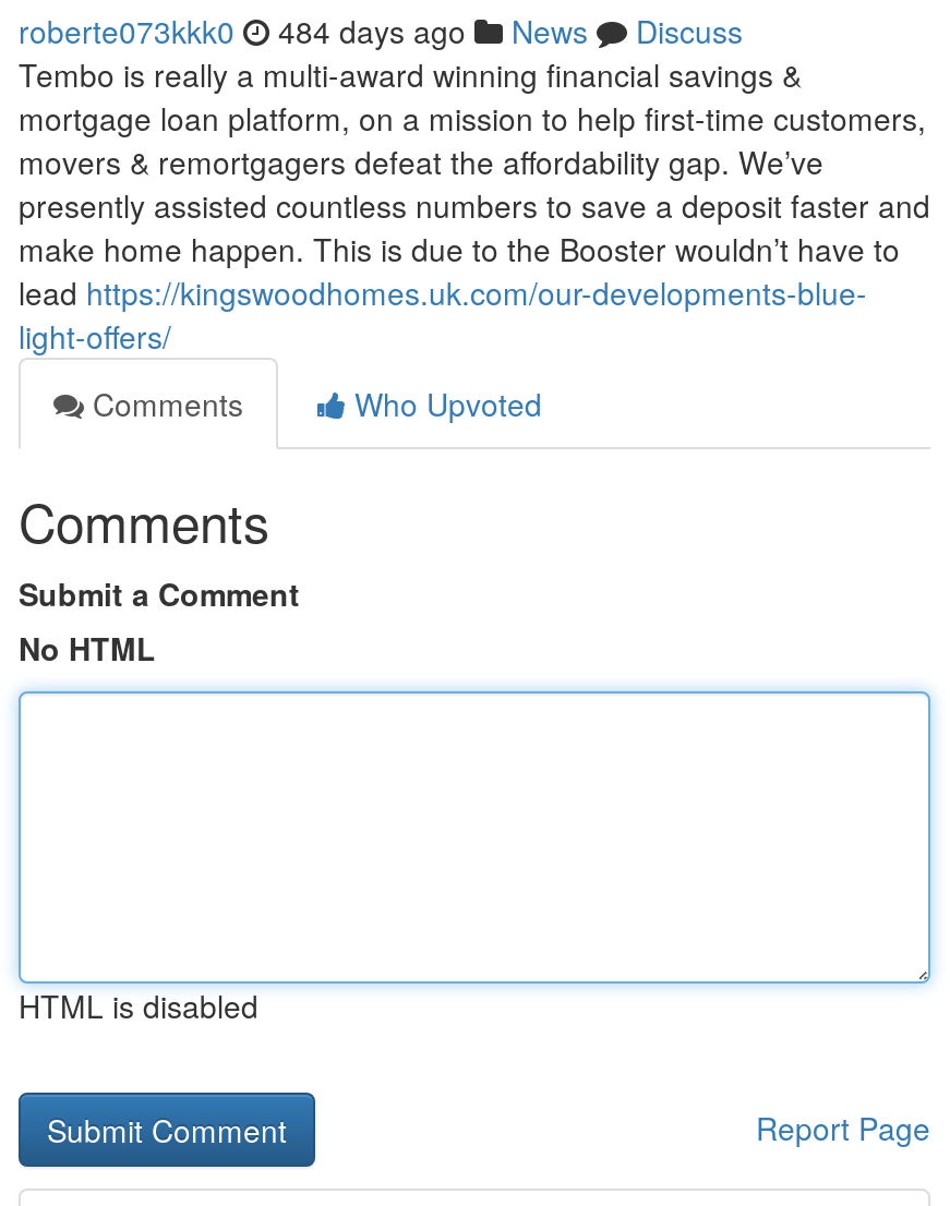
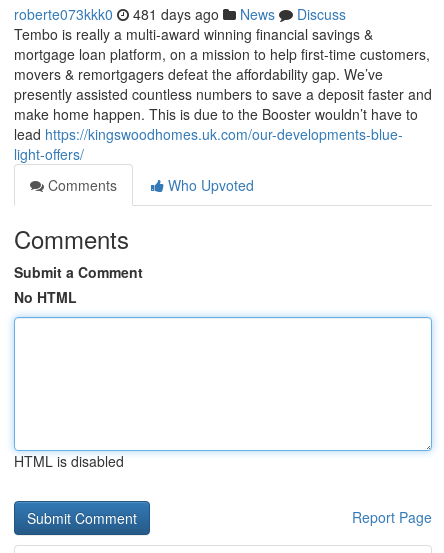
- roberte073kkk0 484 days ago News Discuss
+ roberte073kkk0 481 days ago News Discuss
